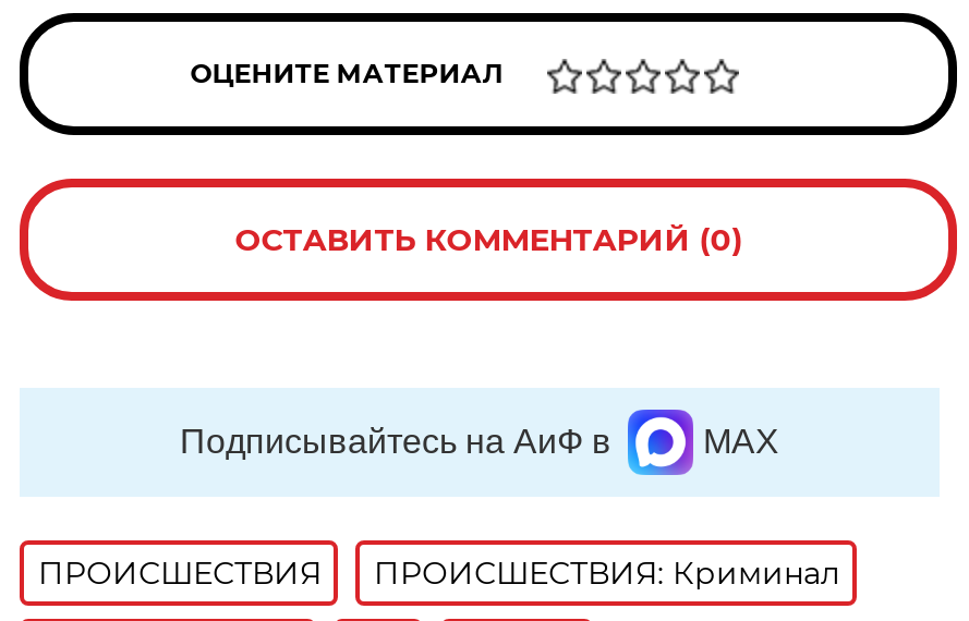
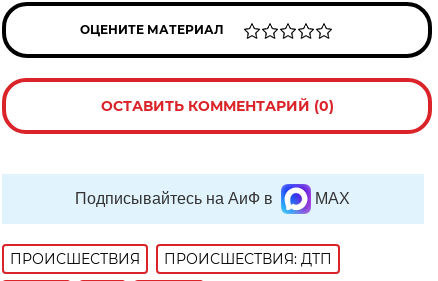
- ПРОИСШЕСТВИЯ: Криминал
+ ПРОИСШЕСТВИЯ: ДТП
